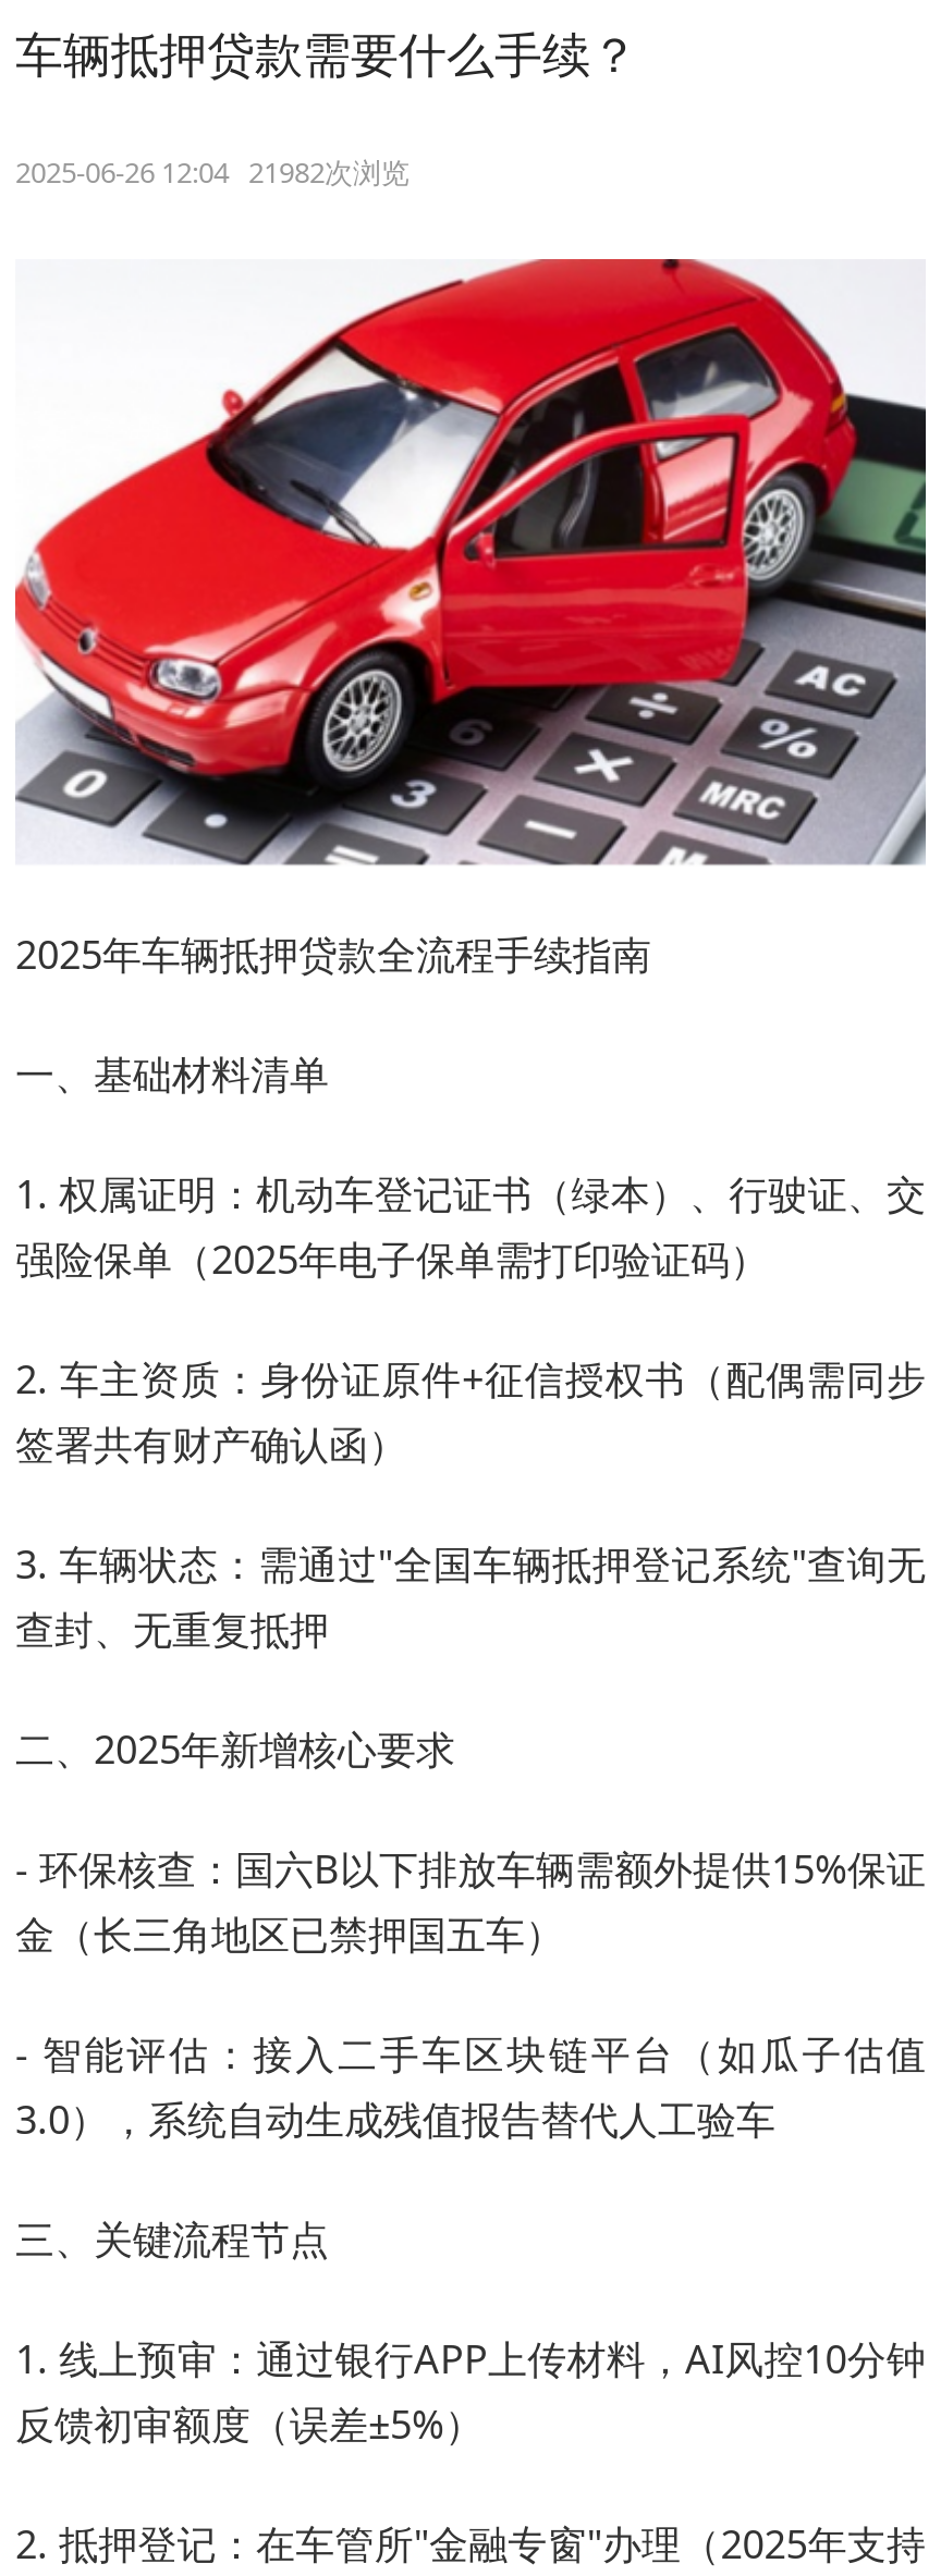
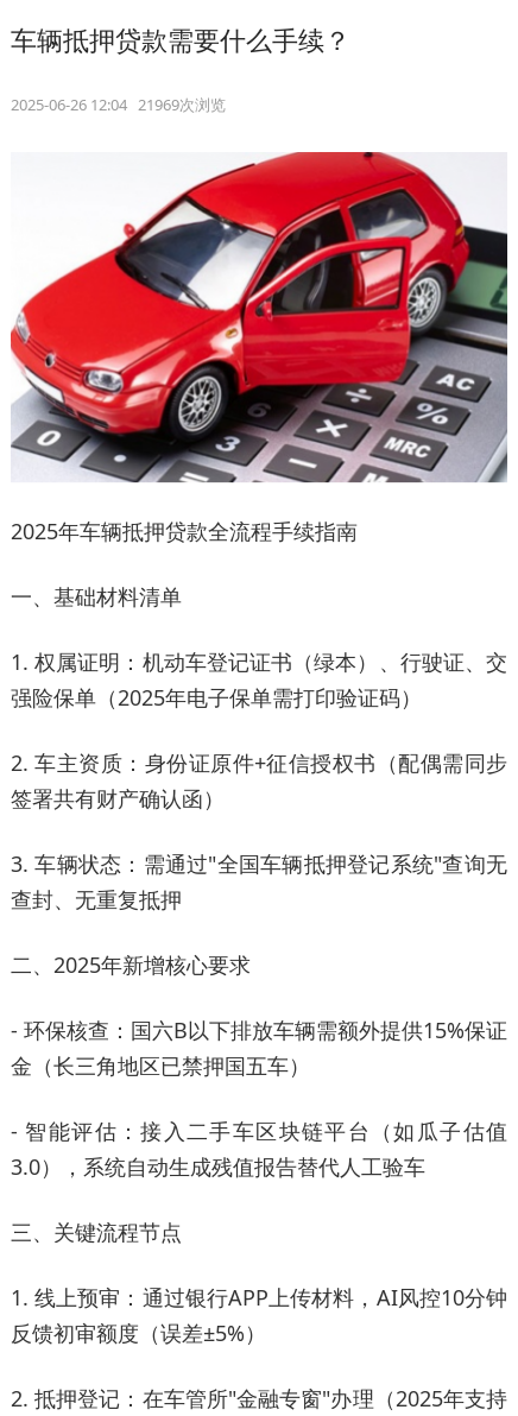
- 2025-06-26 12:04 21982次浏览
+ 2025-06-26 12:04 21969次浏览
